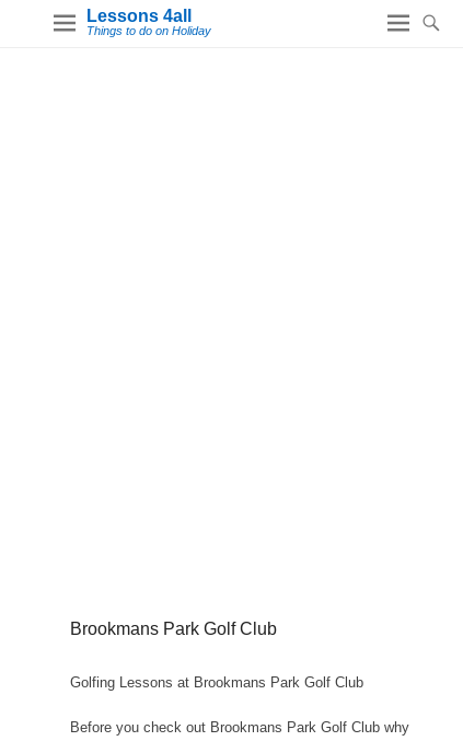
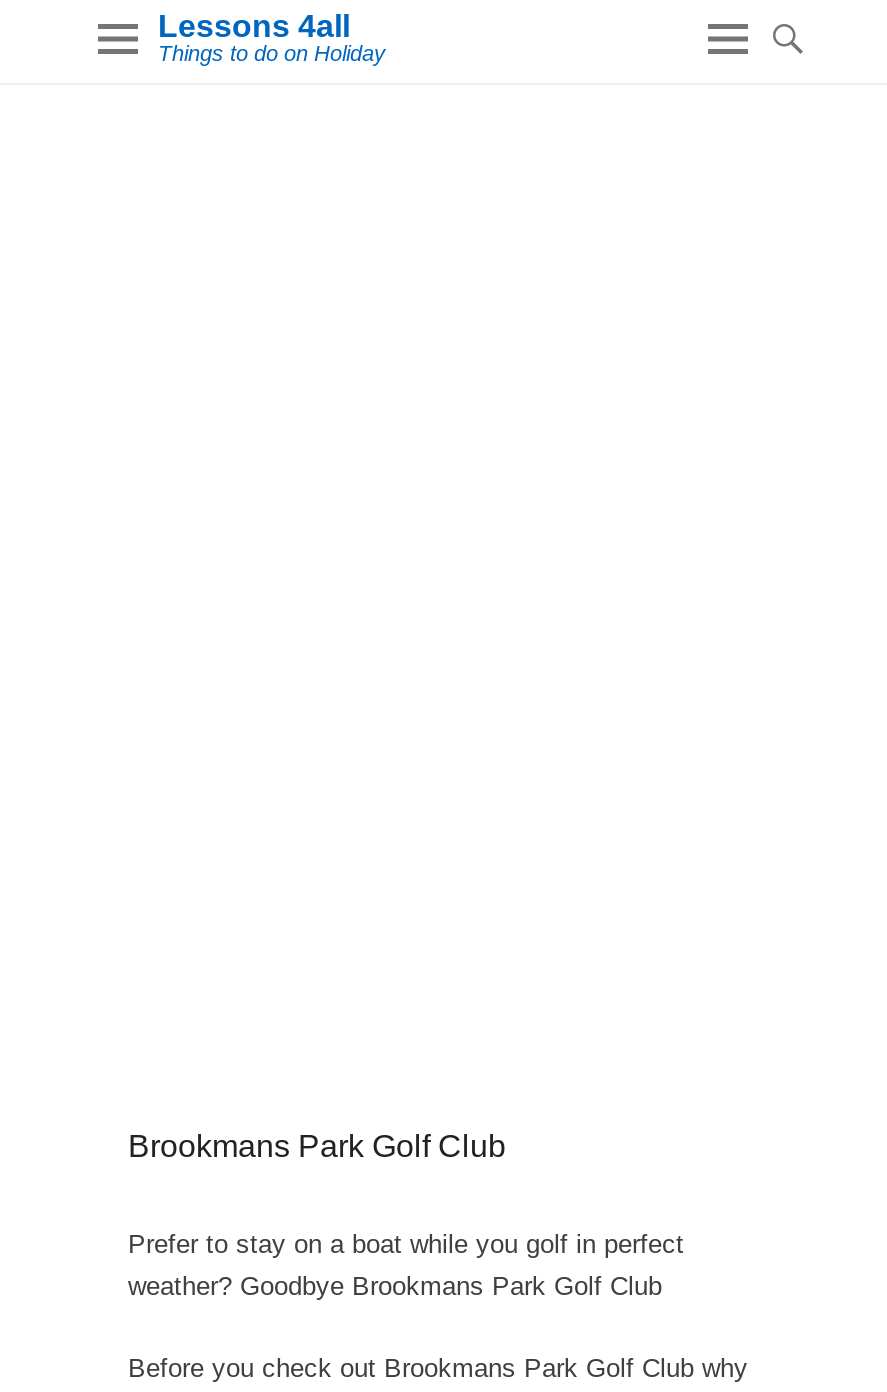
- Golfing Lessons at Brookmans Park Golf Club
+ Prefer to stay on a boat while you golf in perfect
+ weather? Goodbye Brookmans Park Golf Club
